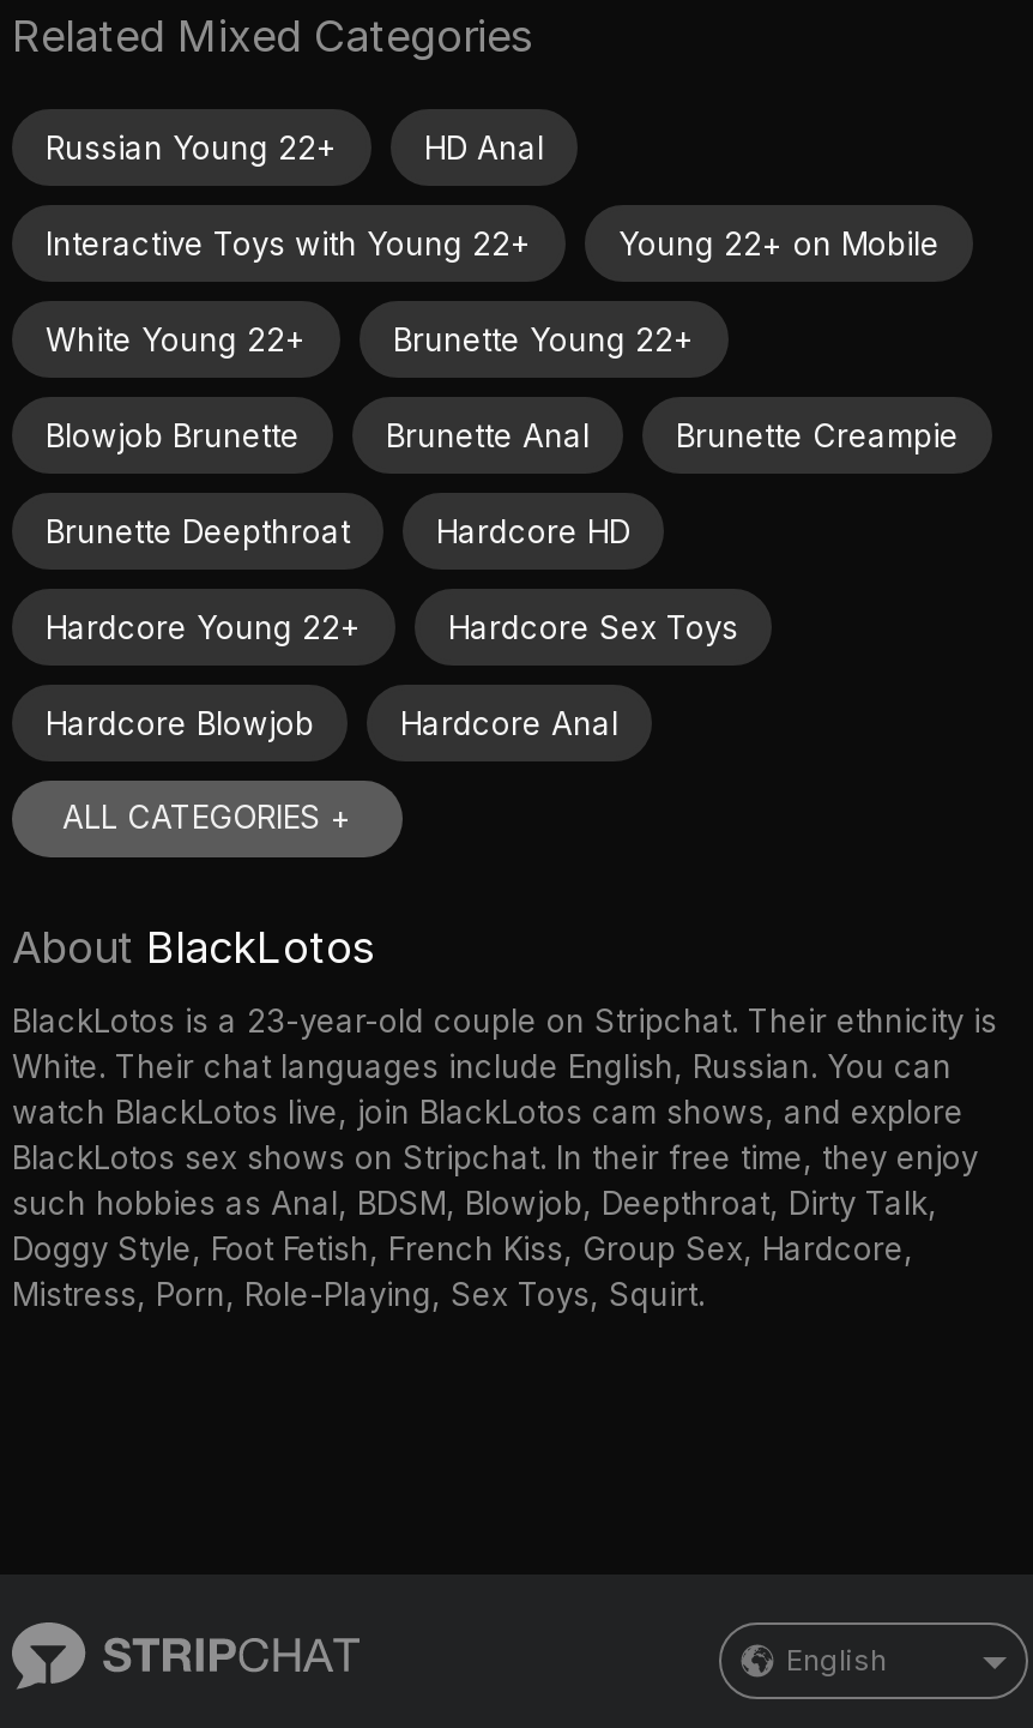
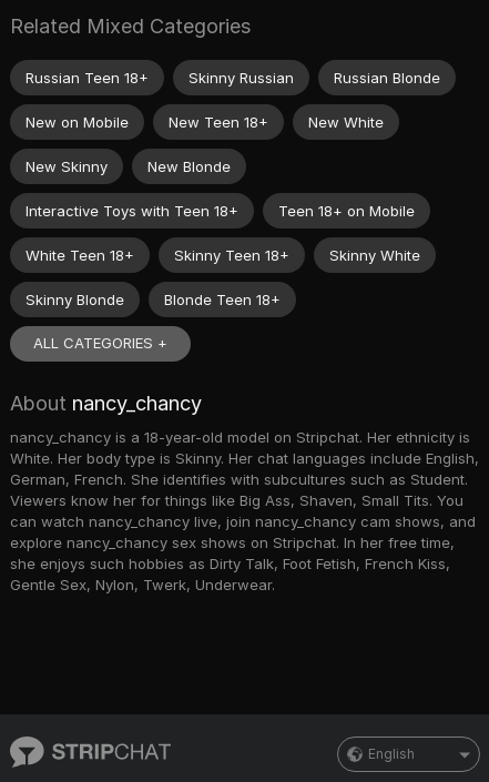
- Russian Young 22+
- HD Anal
- Interactive Toys with Young 22+
- Young 22+ on Mobile
- White Young 22+
- Brunette Young 22+
- Blowjob Brunette
- Brunette Anal
- Brunette Creampie
- Brunette Deepthroat
- Hardcore HD
- Hardcore Young 22+
- Hardcore Sex Toys
- Hardcore Blowjob
- Hardcore Anal
+ Russian Teen 18+
+ Skinny Russian
+ Russian Blonde
+ New on Mobile
+ New Teen 18+
+ New White
+ New Skinny
+ New Blonde
+ Interactive Toys with Teen 18+
+ Teen 18+ on Mobile
+ White Teen 18+
+ Skinny Teen 18+
+ Skinny White
+ Skinny Blonde
+ Blonde Teen 18+

moved up: ALL CATEGORIES +

- About BlackLotos
+ About nancy_chancy

- BlackLotos is a 23-year-old couple on Stripchat. Their ethnicity is
- White. Their chat languages include English, Russian. You can
- watch BlackLotos live, join BlackLotos cam shows, and explore
- BlackLotos sex shows on Stripchat. In their free time, they enjoy
- such hobbies as Anal, BDSM, Blowjob, Deepthroat, Dirty Talk,
- Doggy Style, Foot Fetish, French Kiss, Group Sex, Hardcore,
- Mistress, Porn, Role-Playing, Sex Toys, Squirt.
+ nancy_chancy is a 18-year-old model on Stripchat. Her ethnicity is
+ White. Her body type is Skinny. Her chat languages include English,
+ German, French. She identifies with subcultures such as Student.
+ Viewers know her for things like Big Ass, Shaven, Small Tits. You
+ can watch nancy_chancy live, join nancy_chancy cam shows, and
+ explore nancy_chancy sex shows on Stripchat. In her free time,
+ she enjoys such hobbies as Dirty Talk, Foot Fetish, French Kiss,
+ Gentle Sex, Nylon, Twerk, Underwear.
